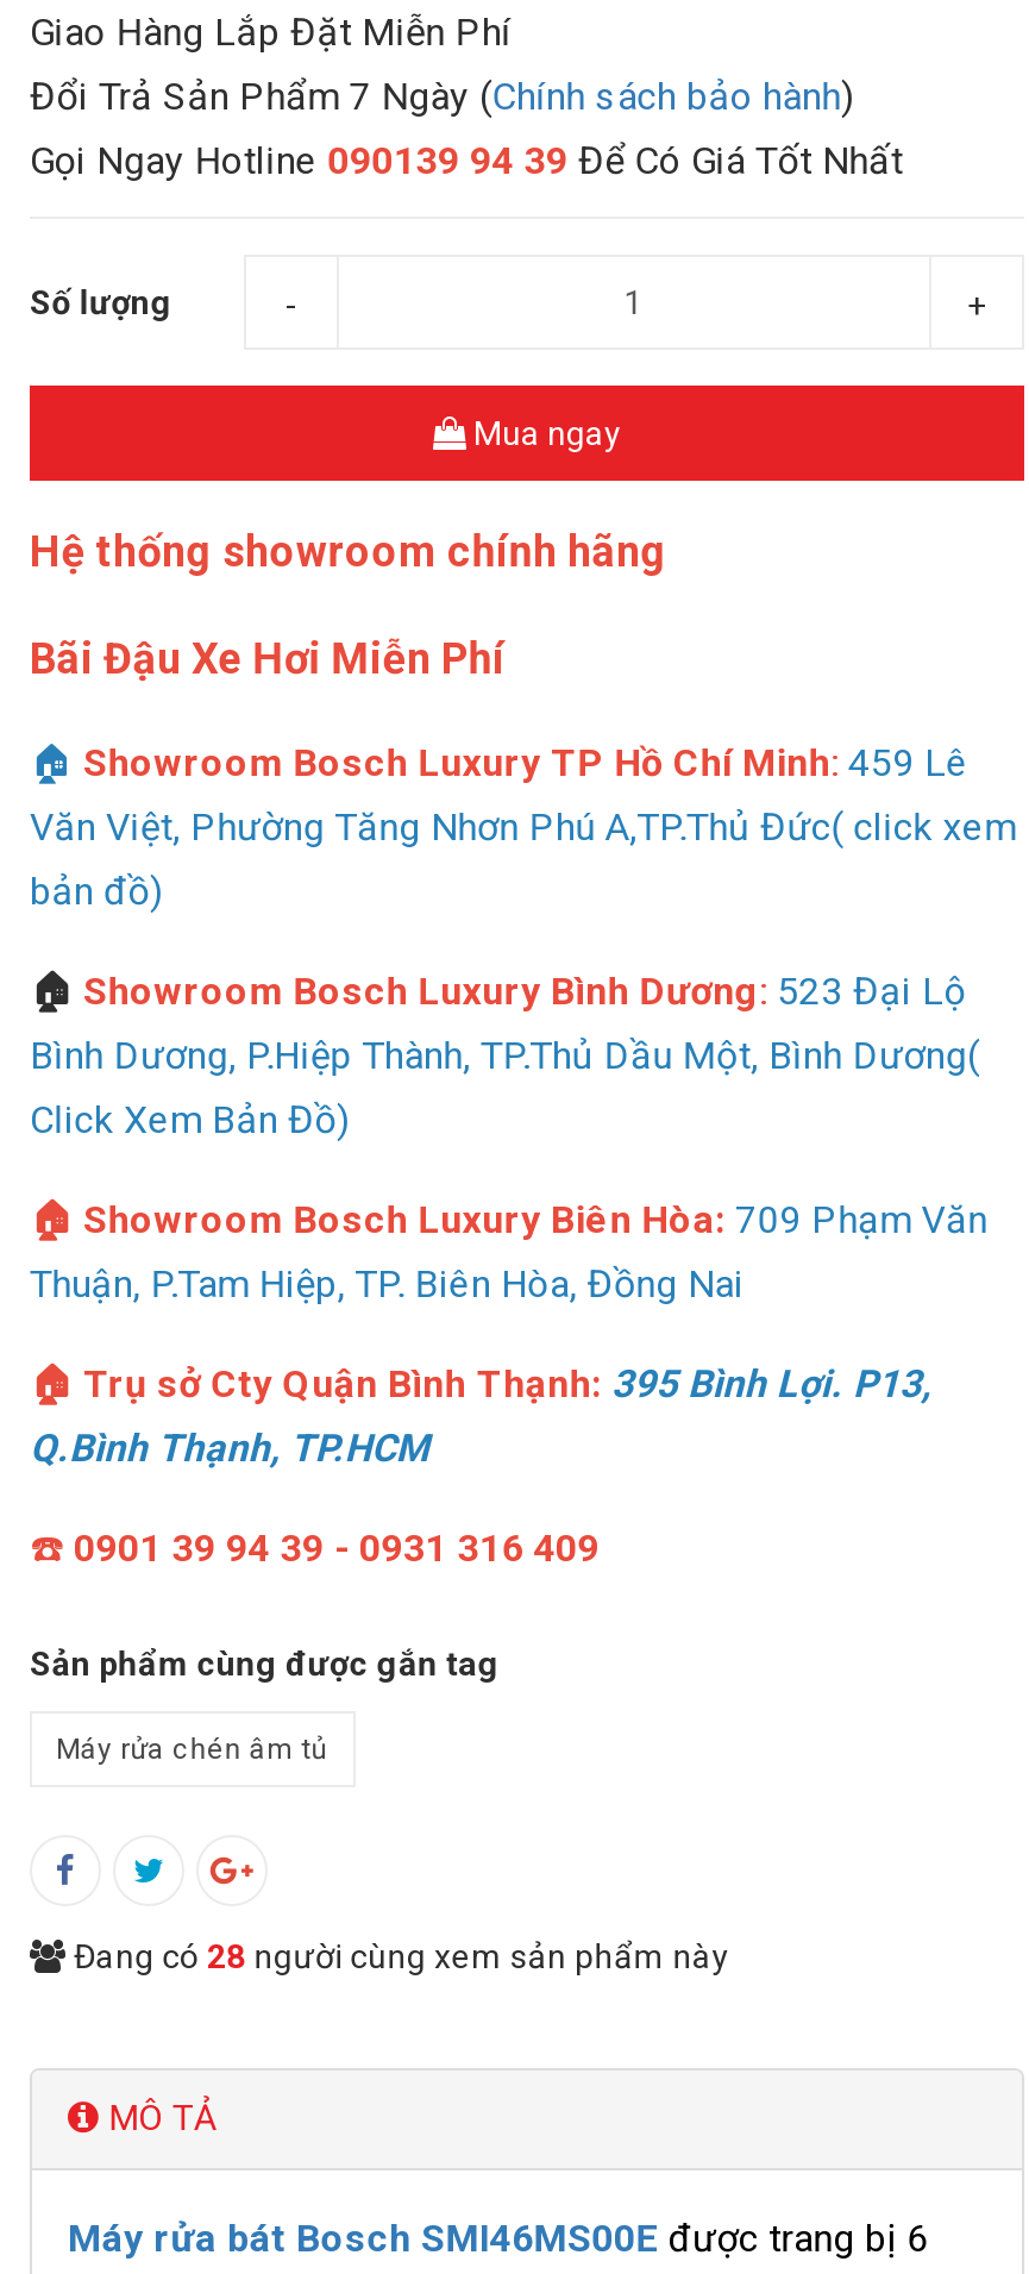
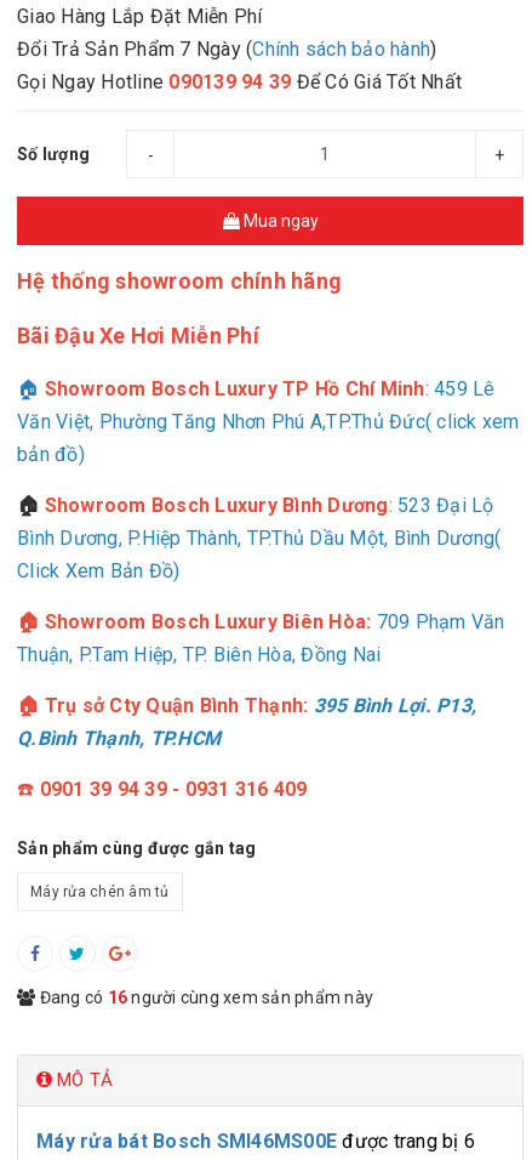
- Đang có 28 người cùng xem sản phẩm này
+ Đang có 16 người cùng xem sản phẩm này
